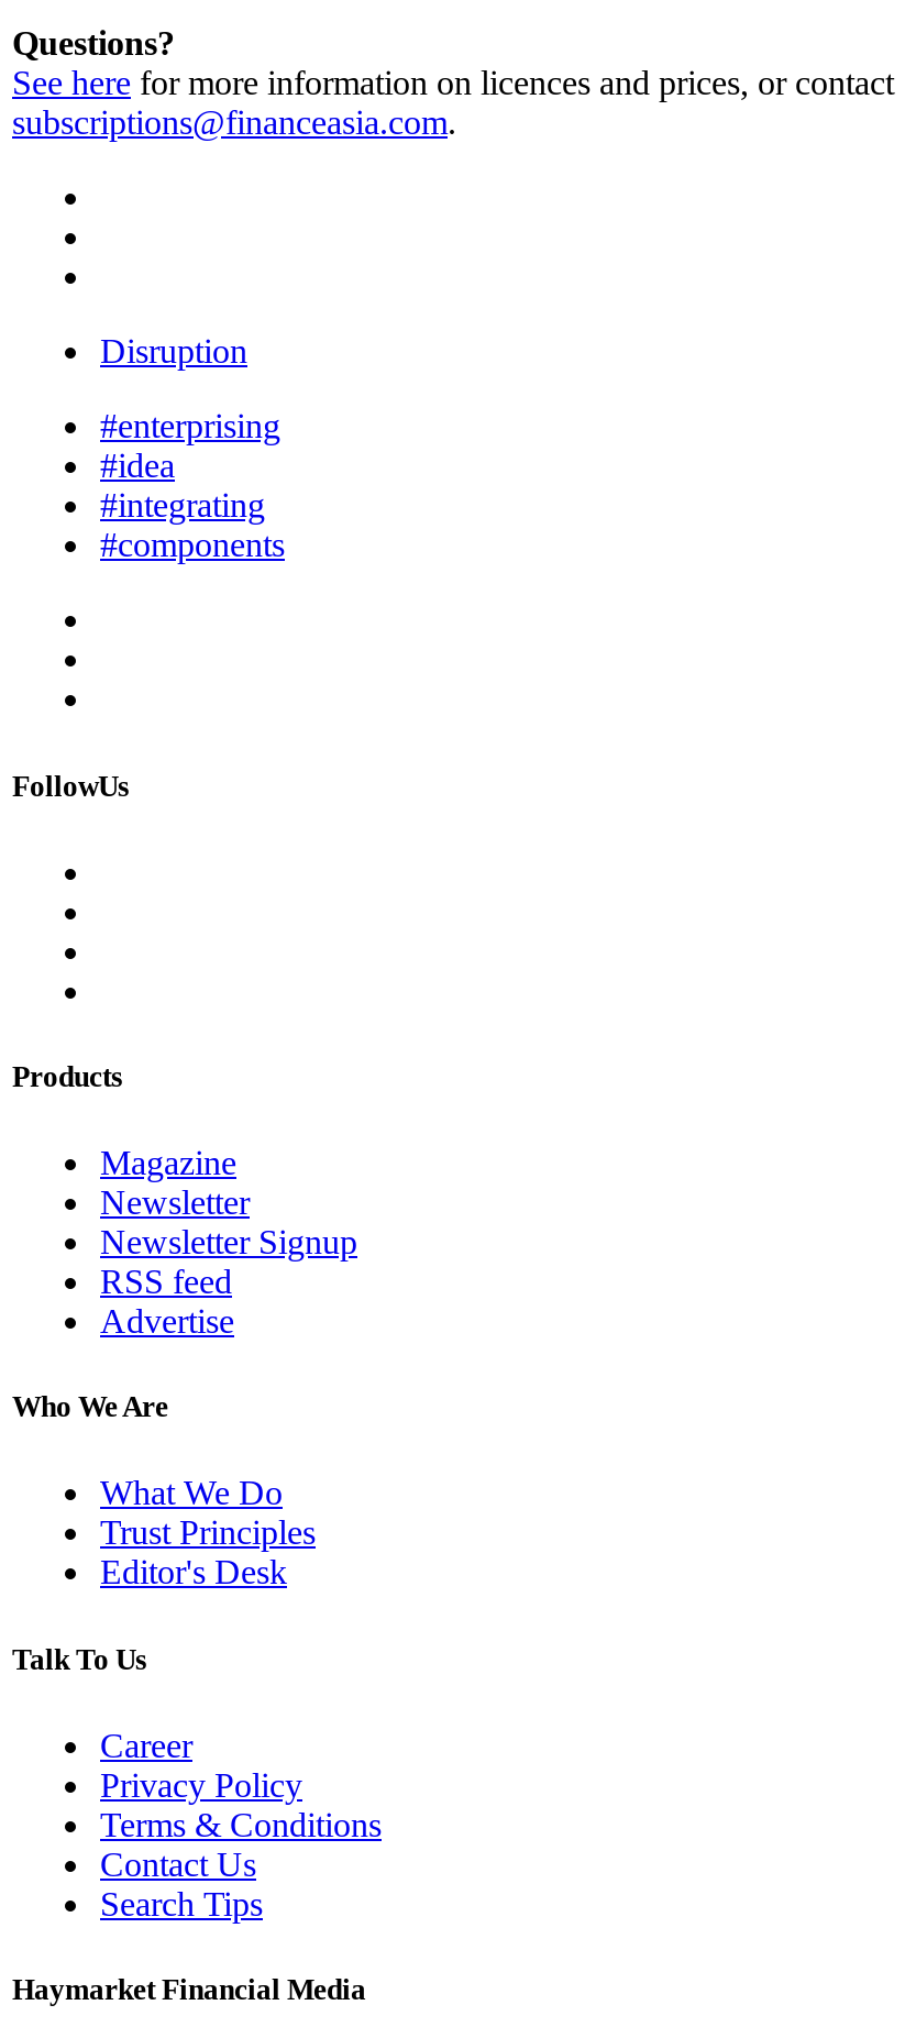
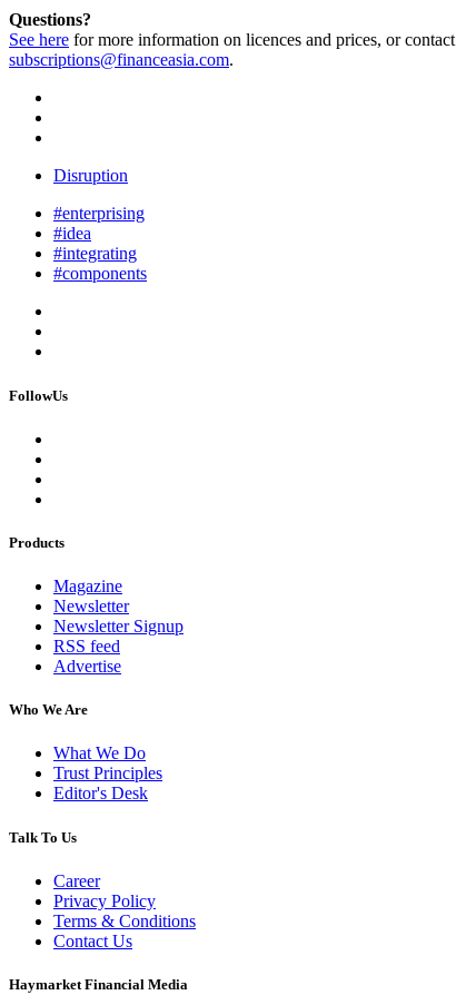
- Search Tips
